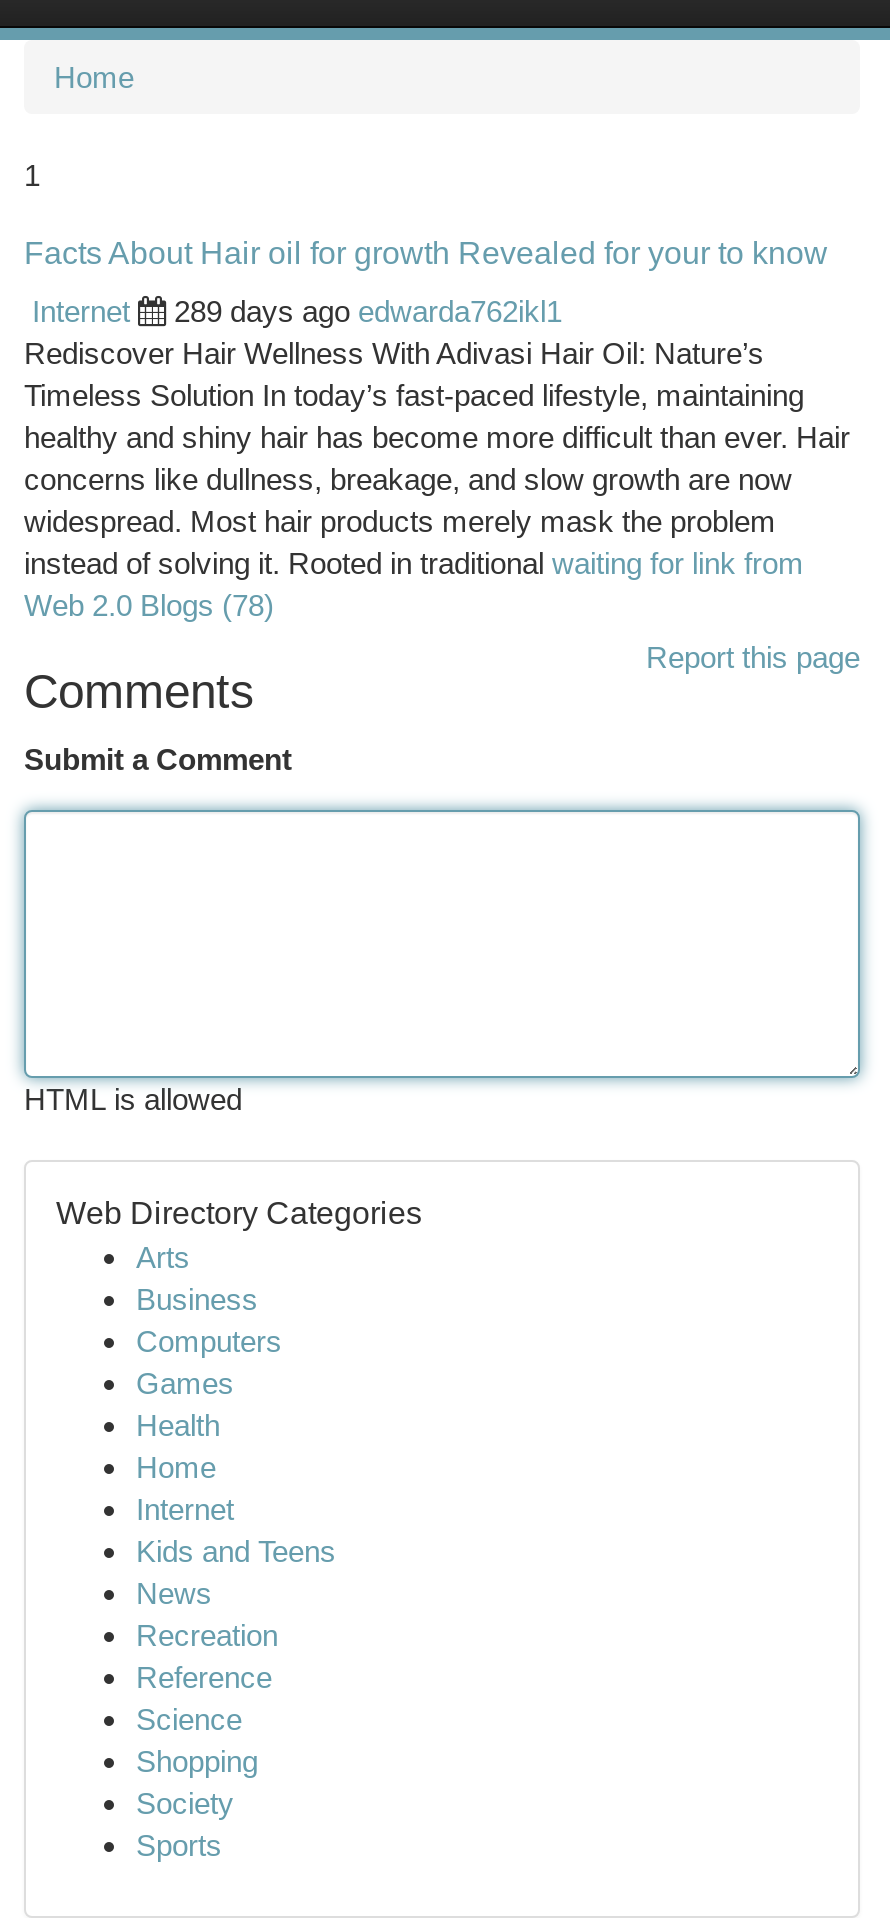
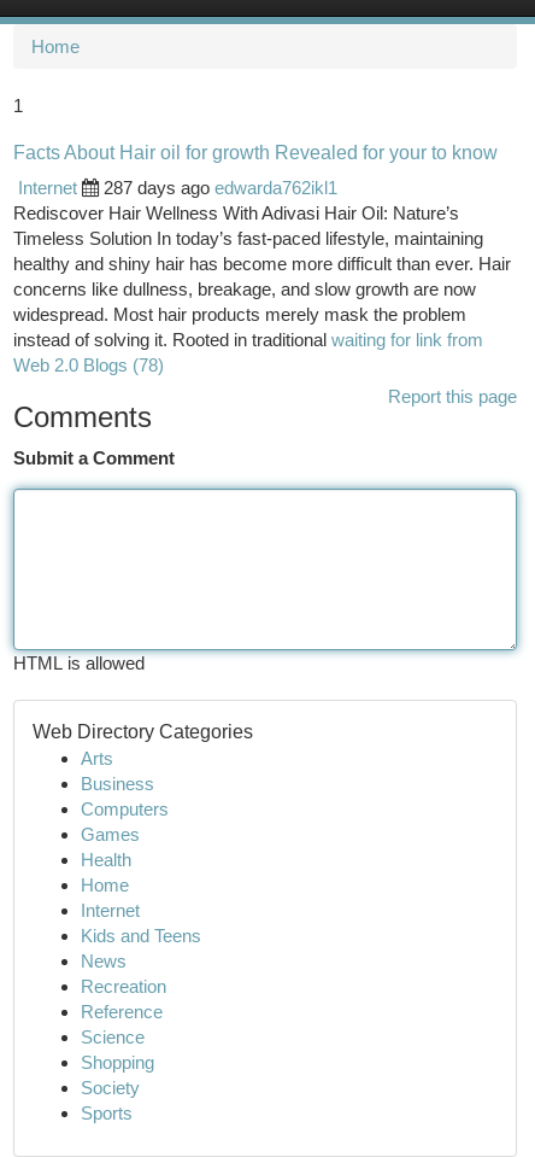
- 289 days ago edwarda762ikl1
+ 287 days ago edwarda762ikl1
